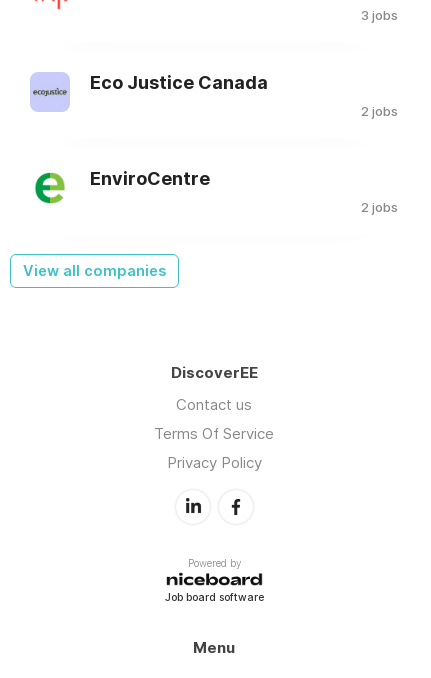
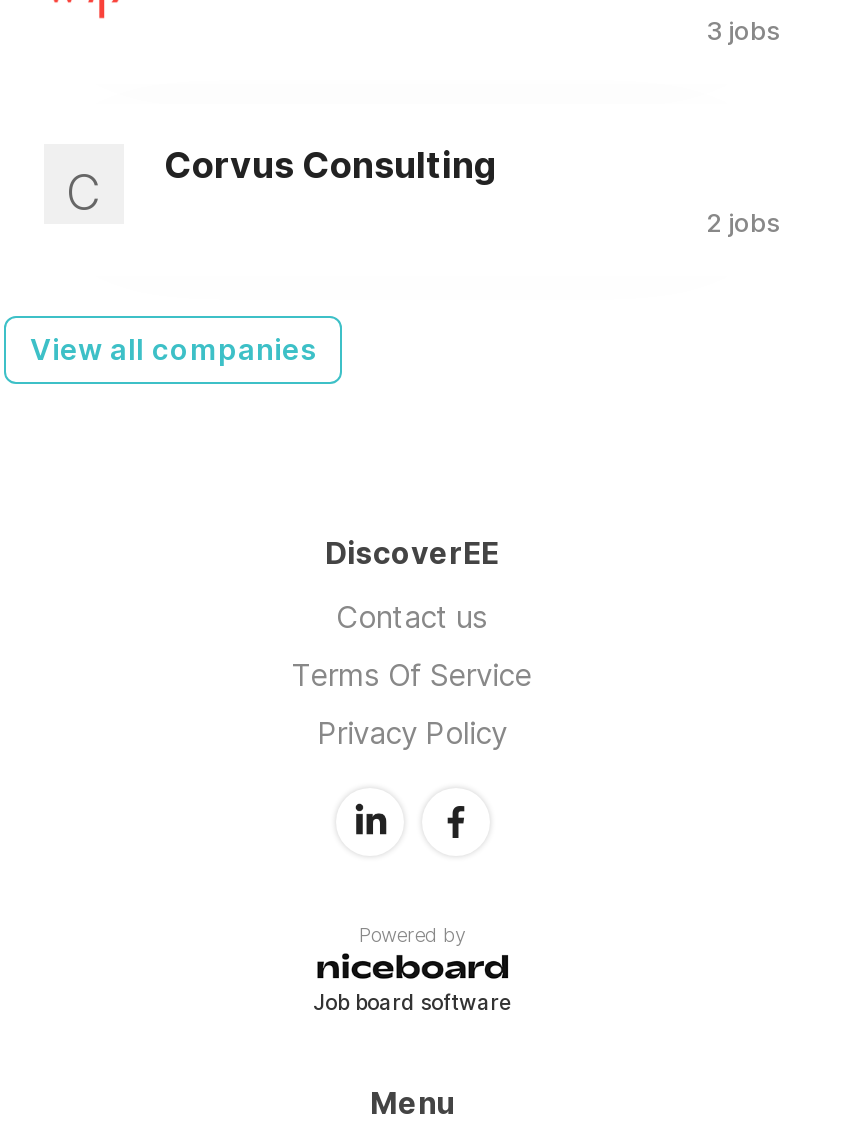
- Eco Justice Canada
- 2 jobs
- EnviroCentre
+ C
+ Corvus Consulting
